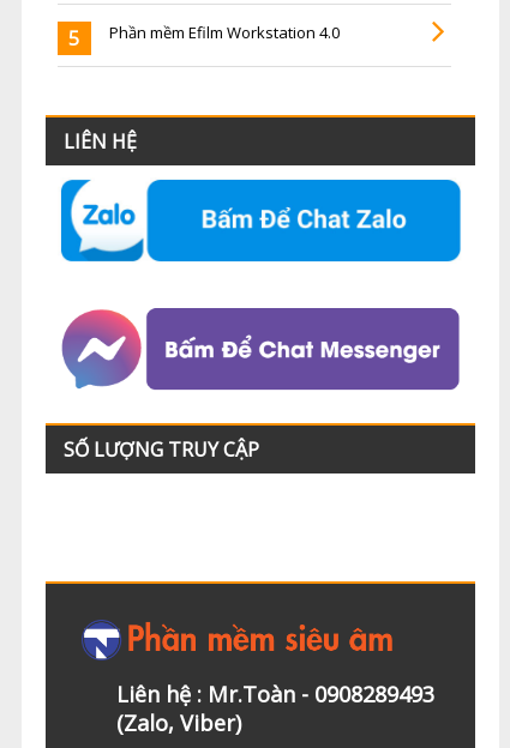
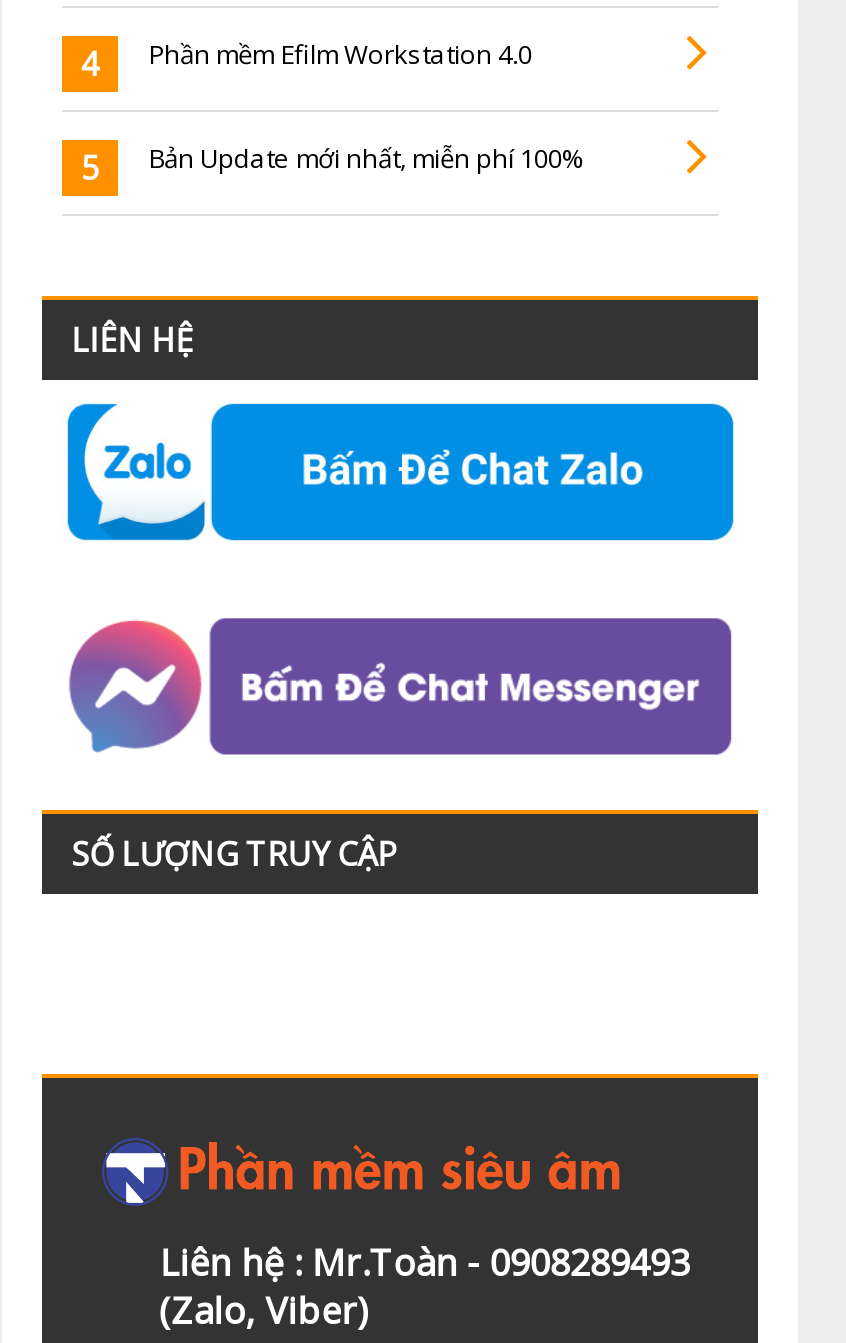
+ Bản Update mới nhất, miễn phí 100%
